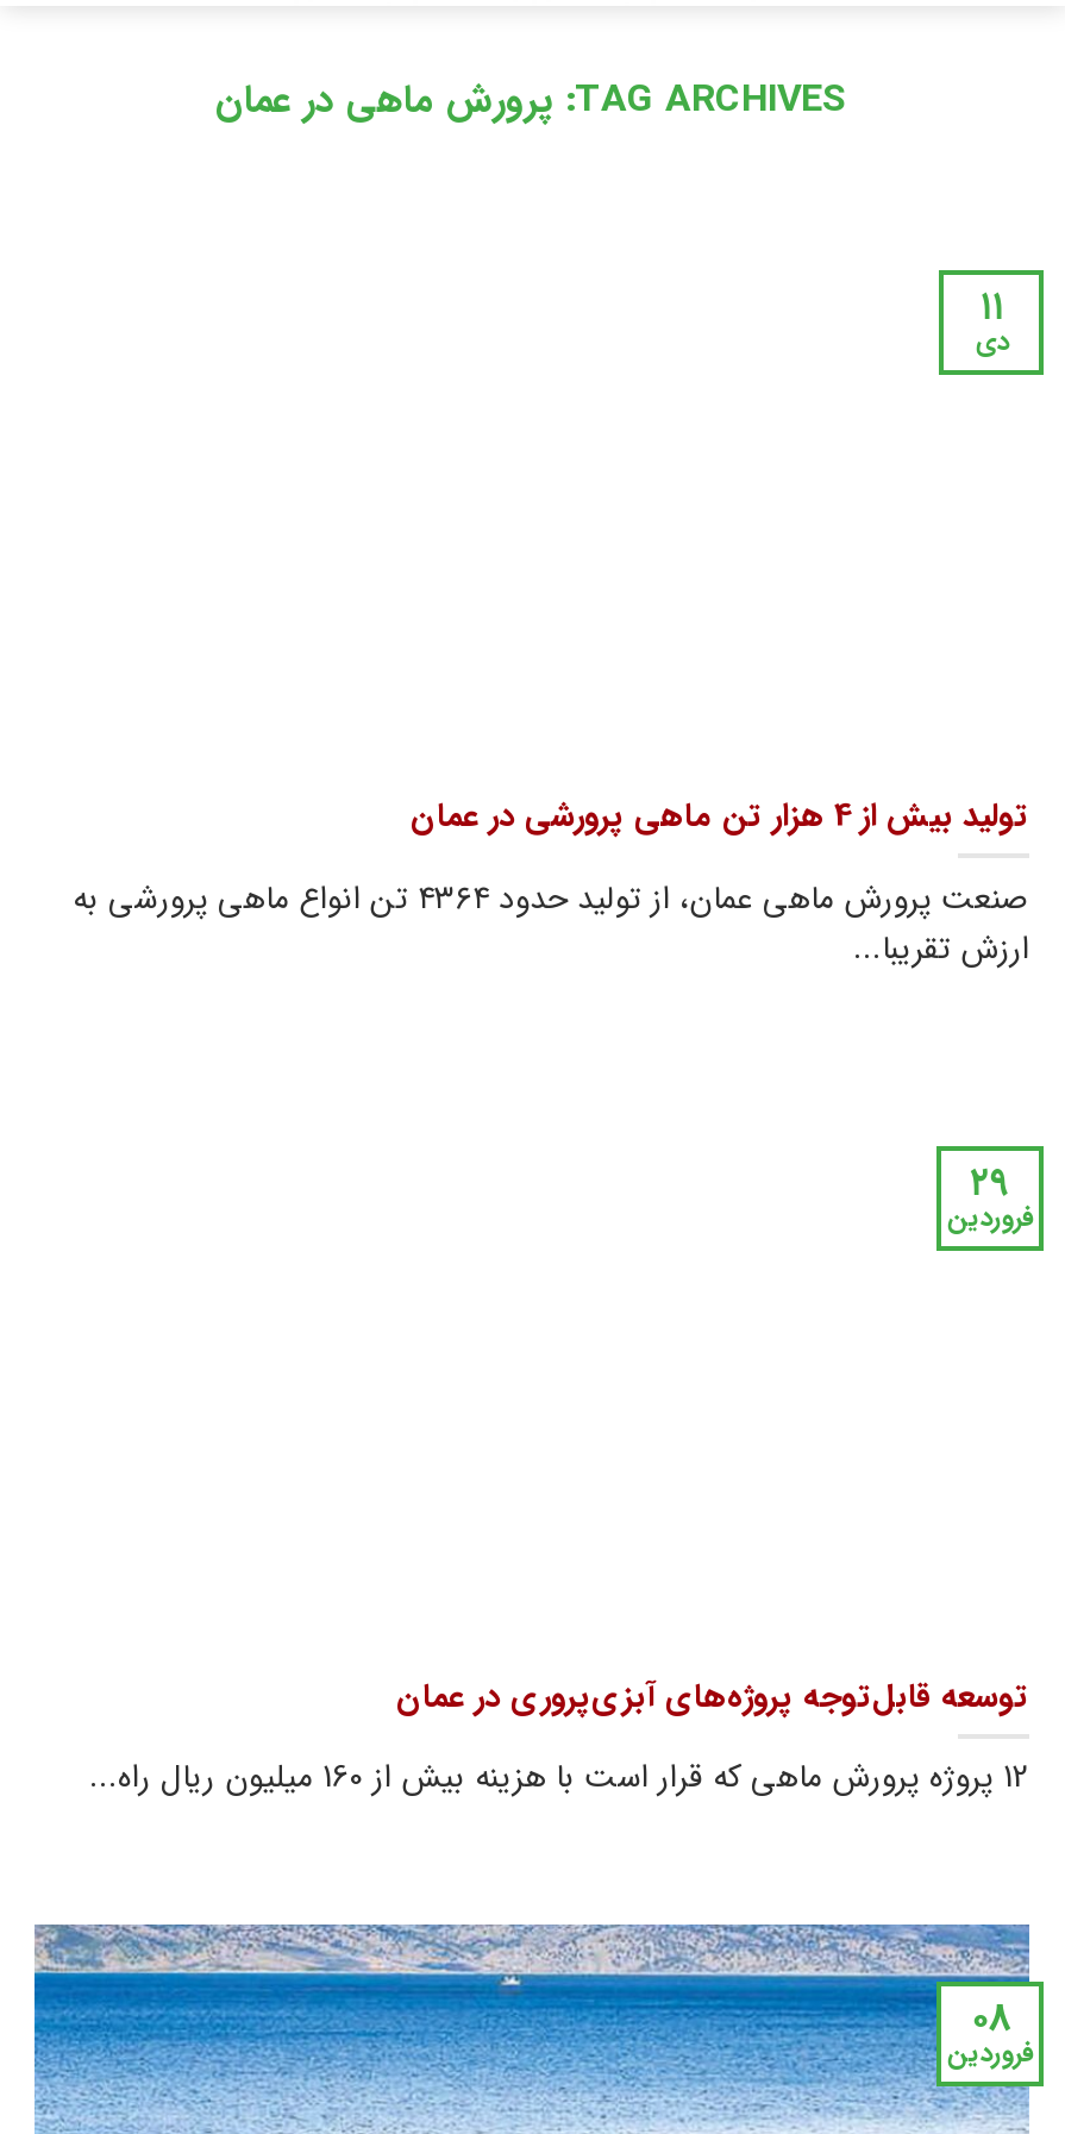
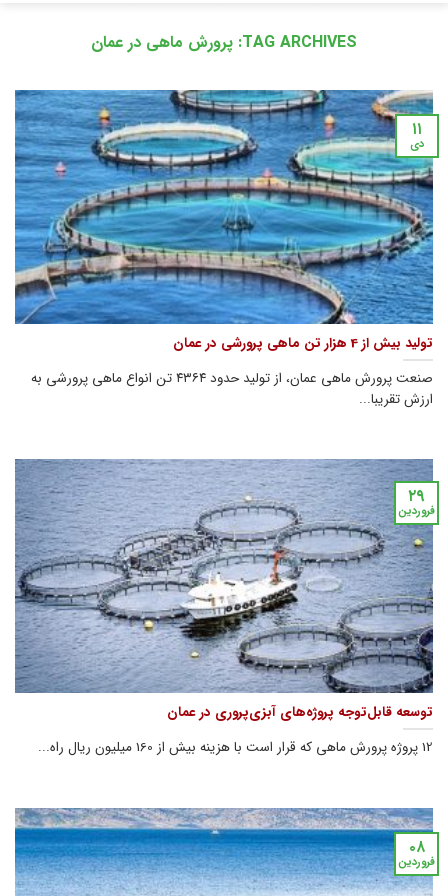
+ [image]

+ [image]
